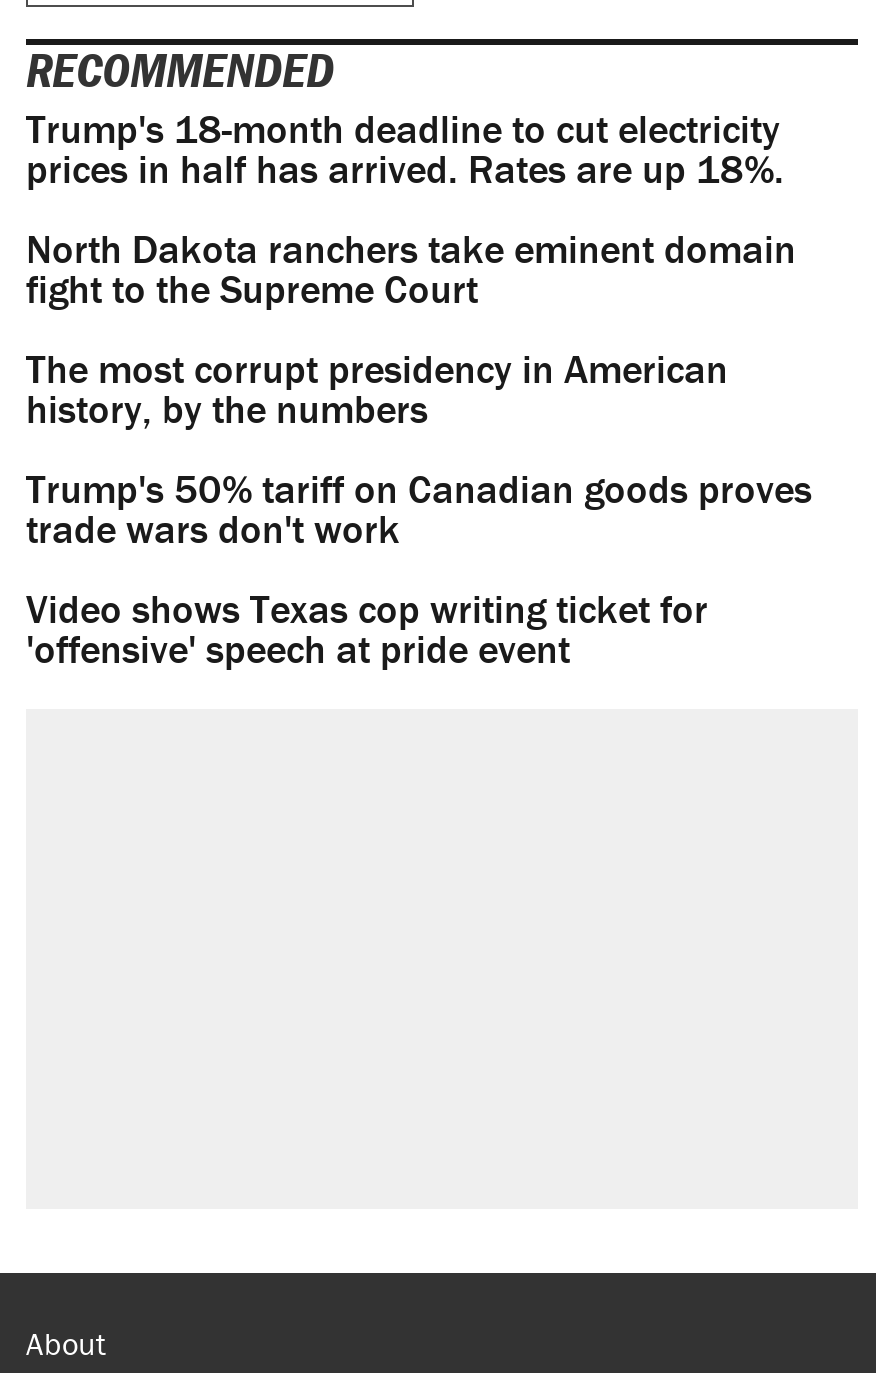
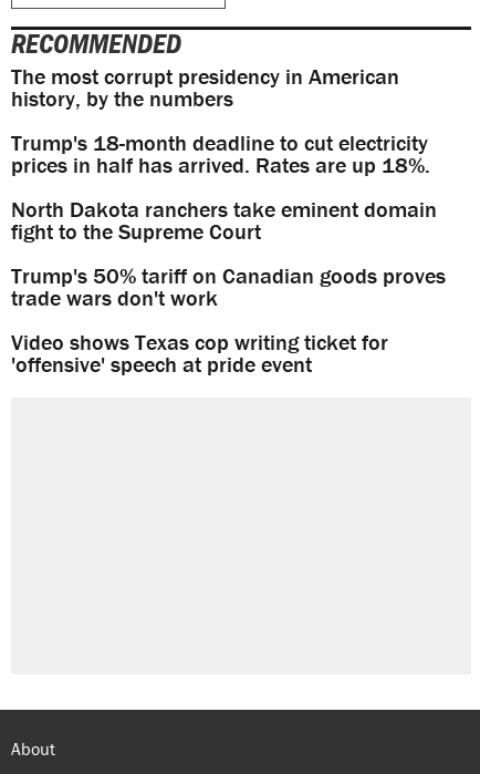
moved down: Trump's 18-month deadline to cut electricity | prices in half has arrived. Rates are up 18%. | North Dakota ranchers take eminent domain | fight to the Supreme Court

moved up: The most corrupt presidency in American | history, by the numbers
